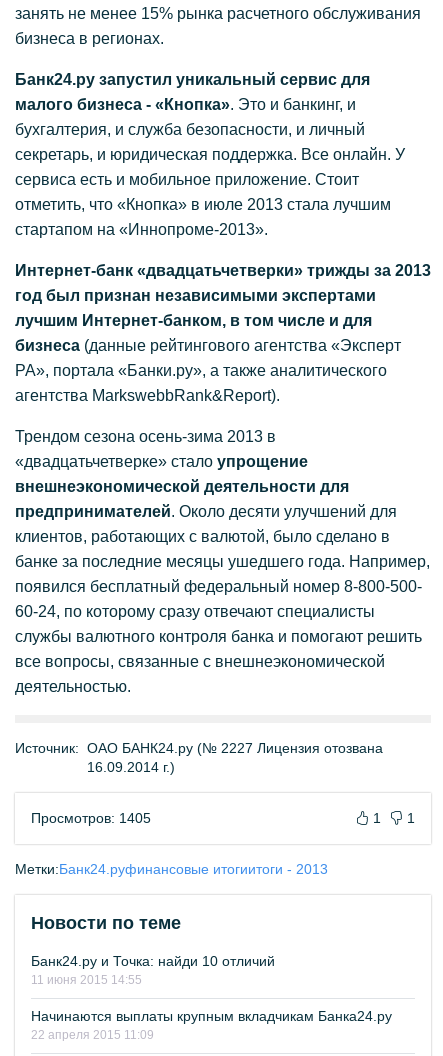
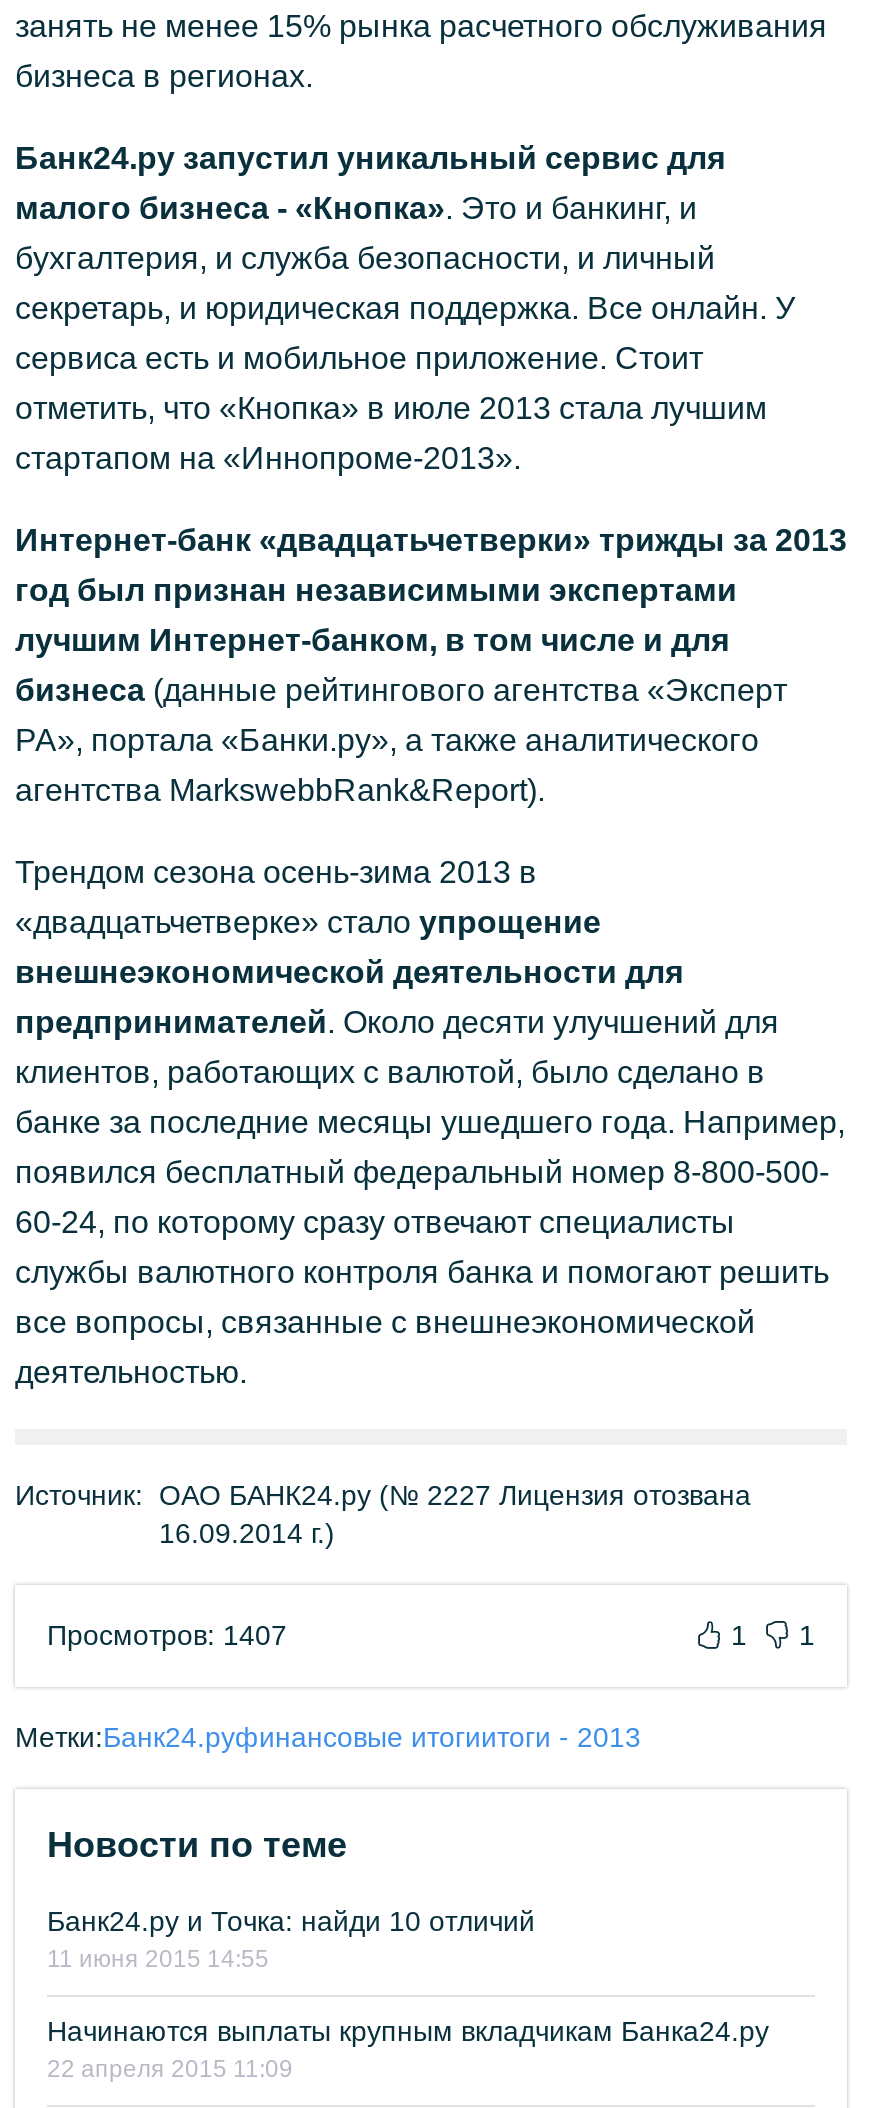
- Просмотров: 1405
+ Просмотров: 1407
